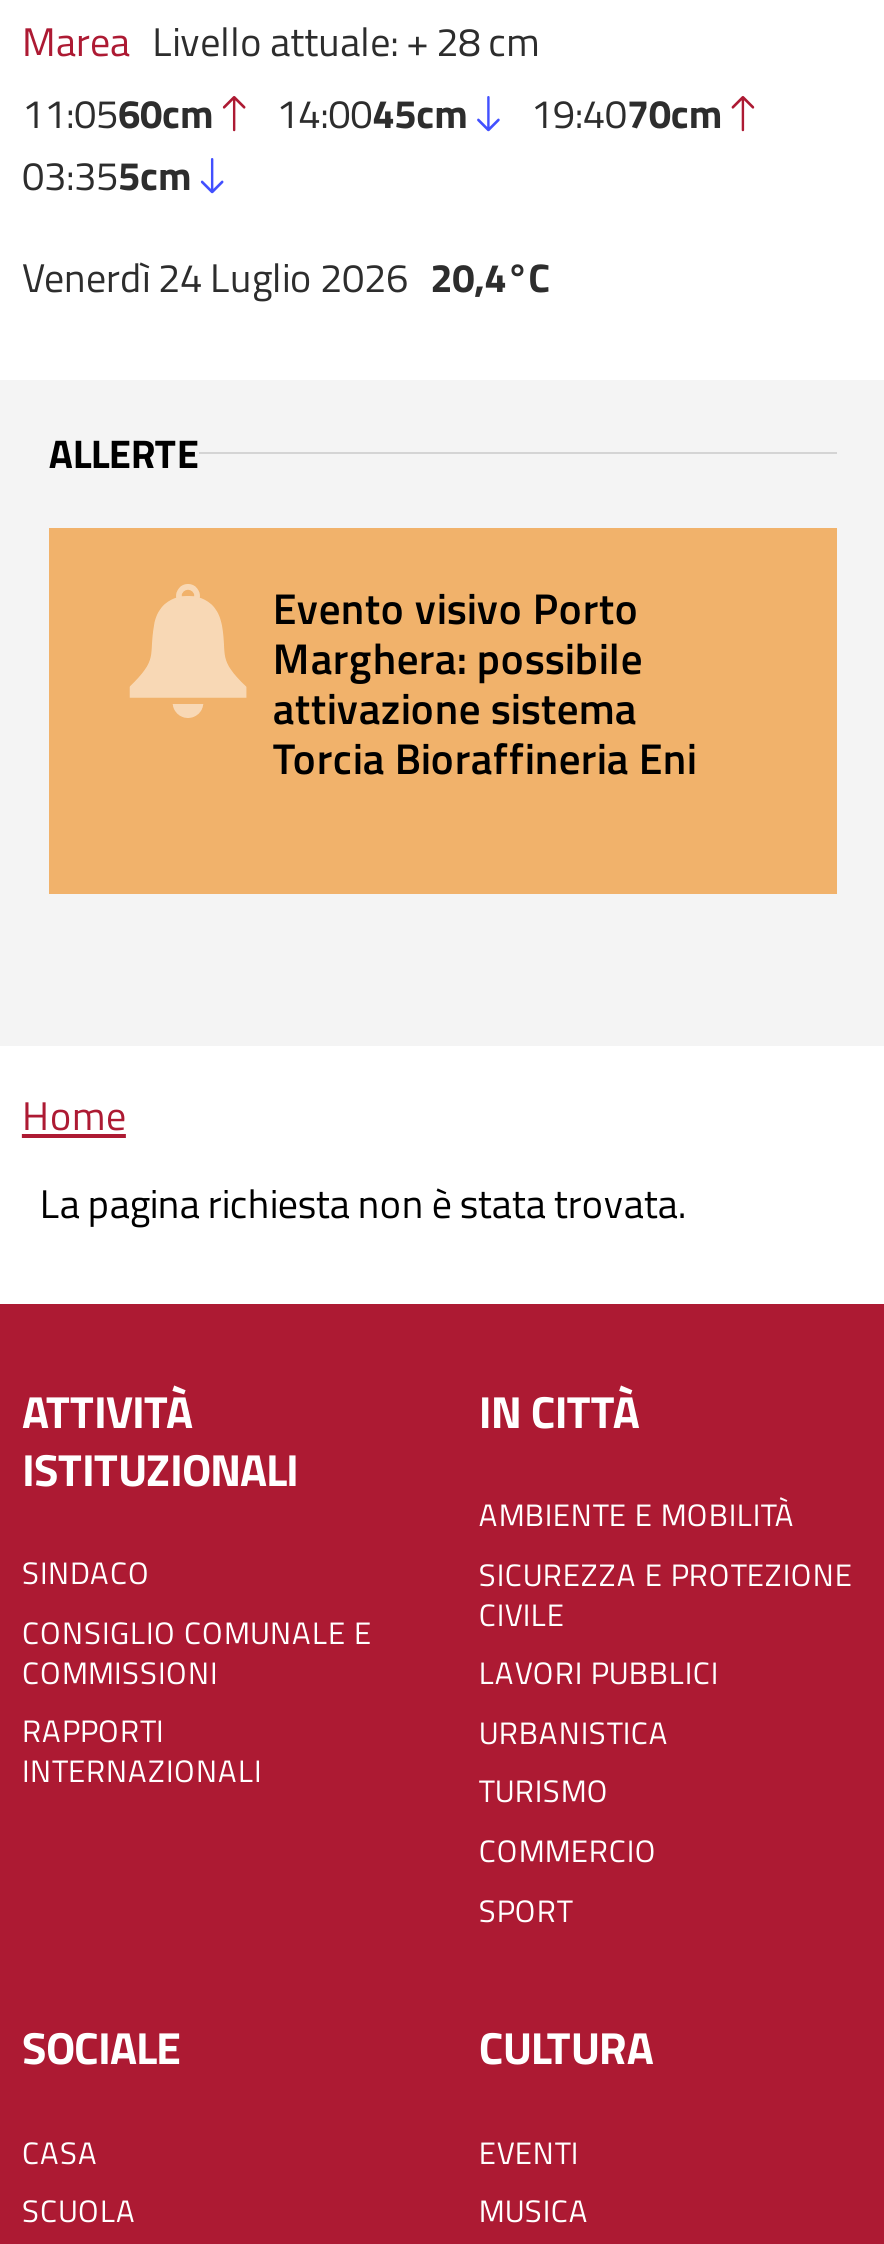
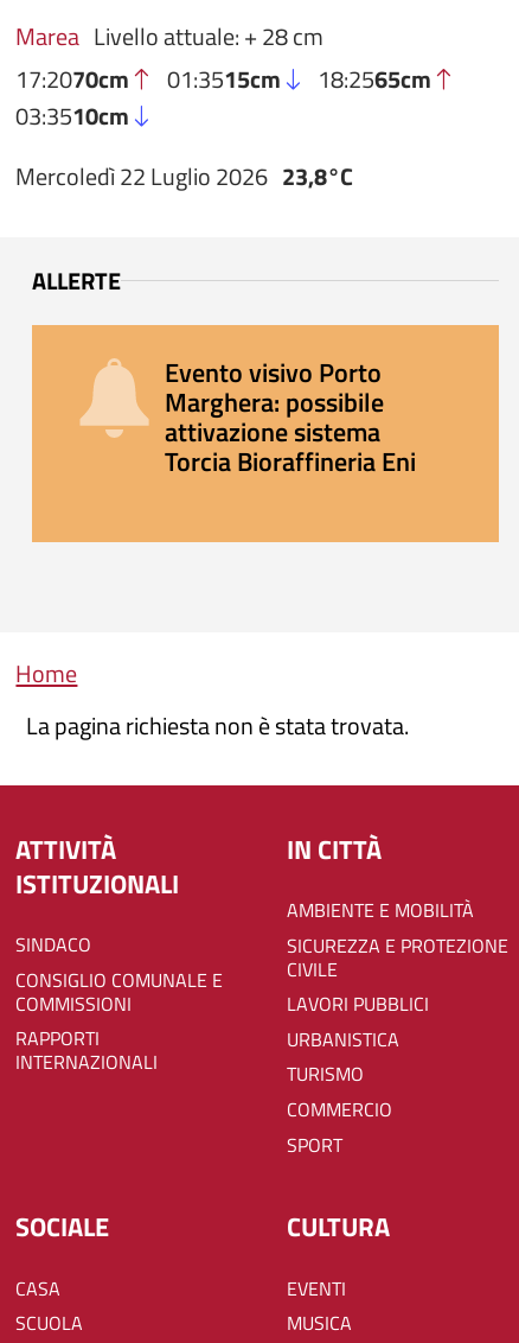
- 11:0560cm
- 14:0045cm
- 19:4070cm
- 03:355cm
+ 17:2070cm
+ 01:3515cm
+ 18:2565cm
+ 03:3510cm

- Venerdì 24 Luglio 2026 20,4°C
+ Mercoledì 22 Luglio 2026 23,8°C
